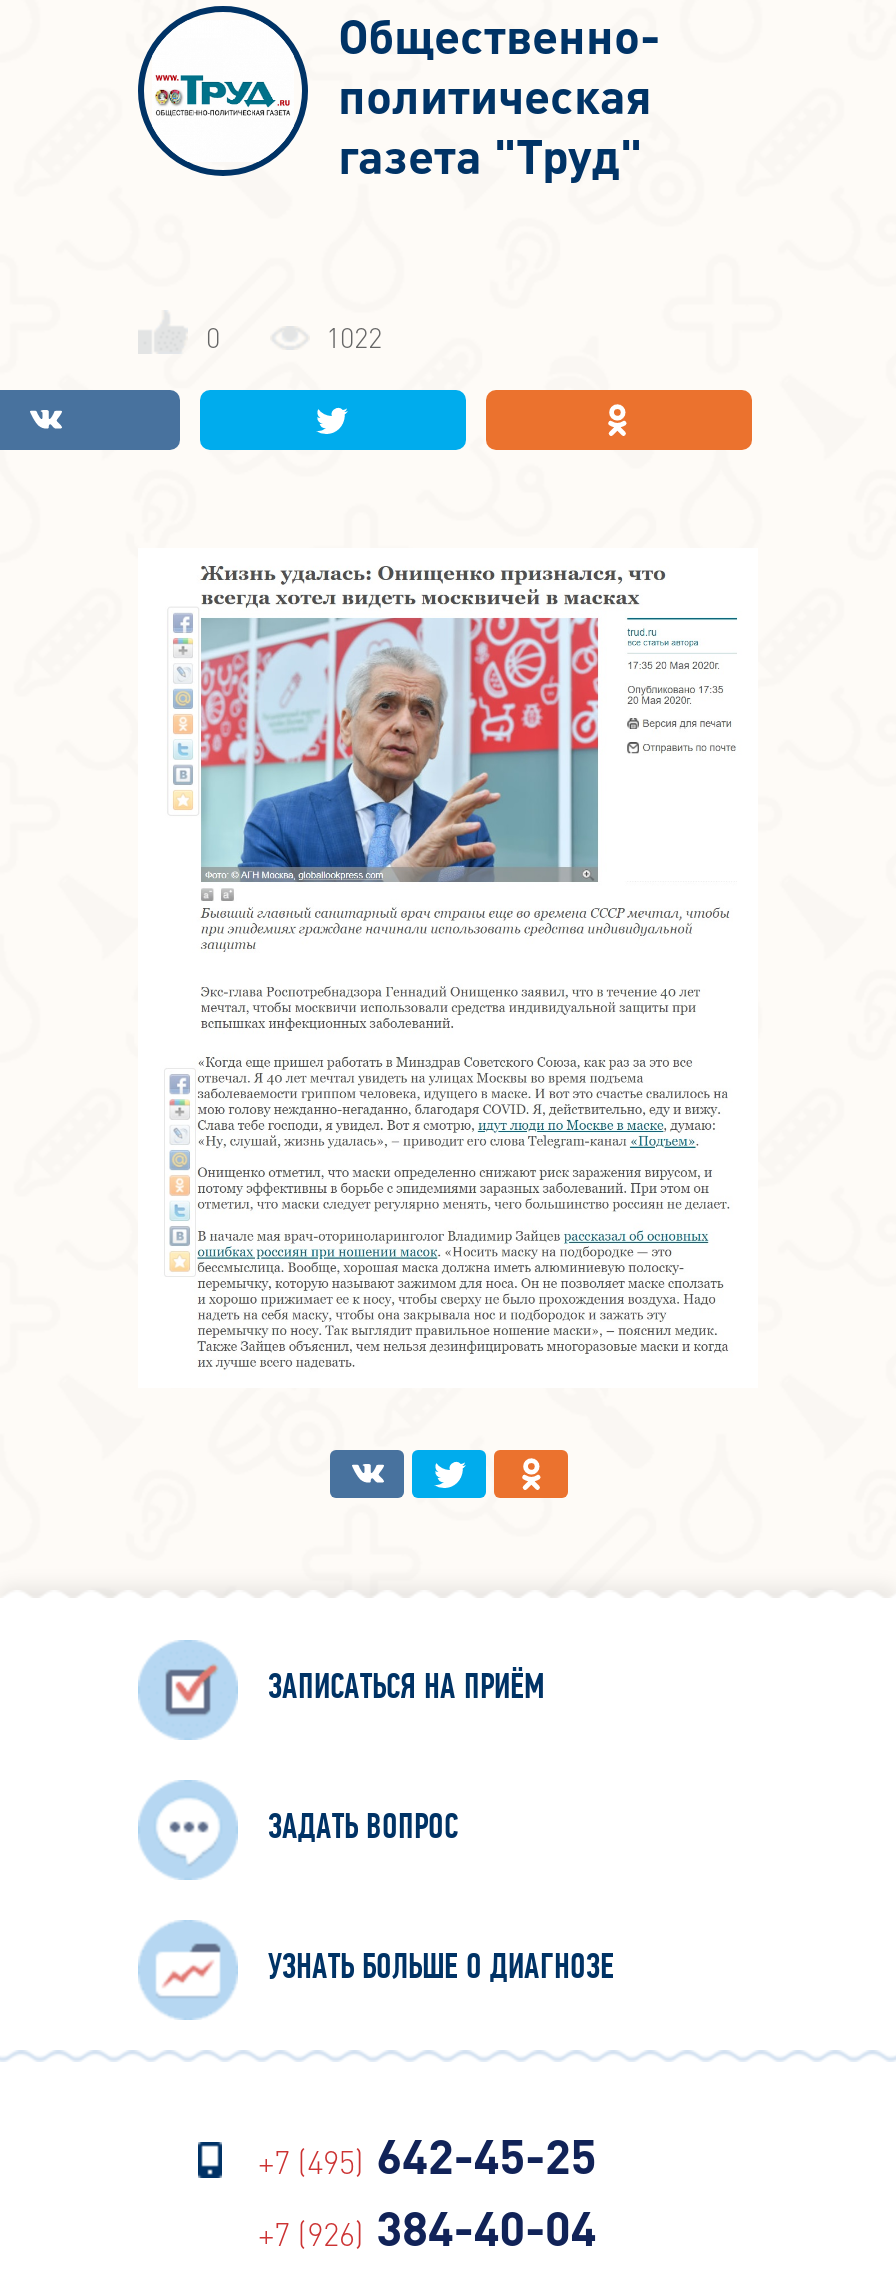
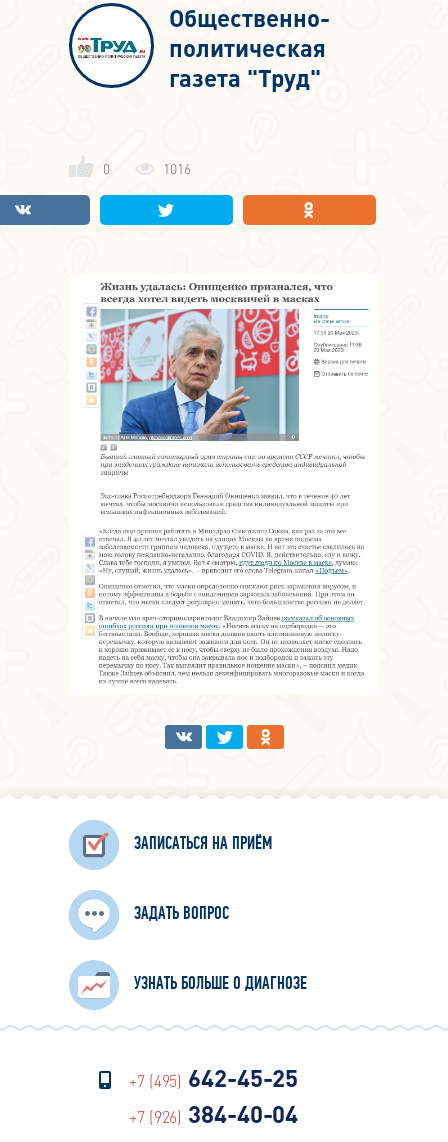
- 1022
+ 1016
